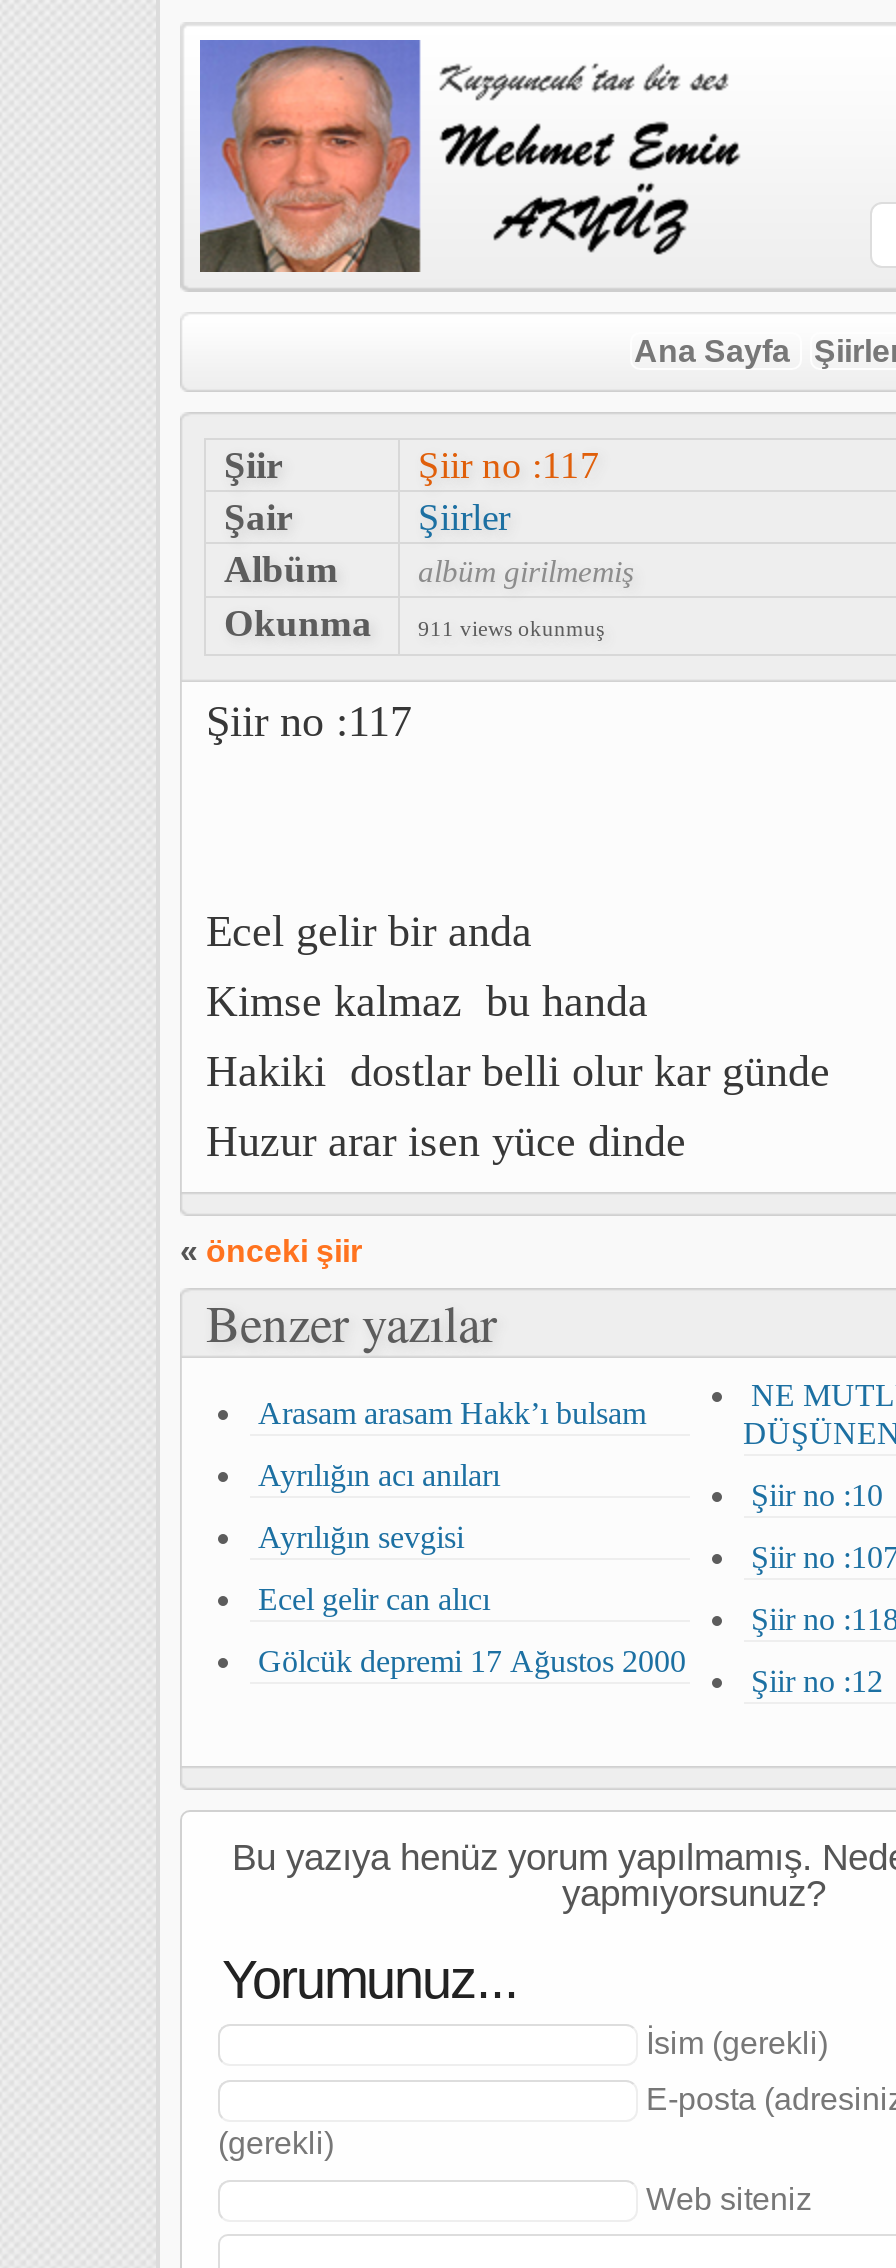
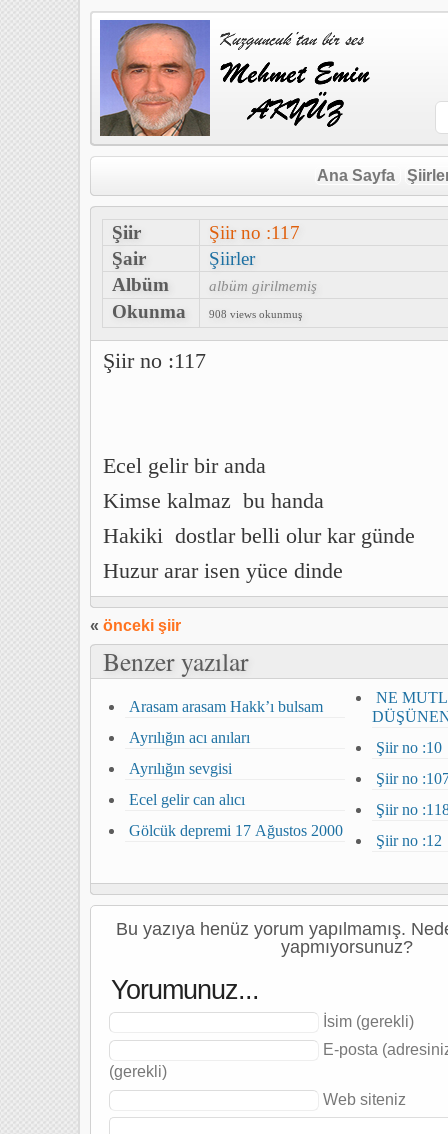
- 911 views okunmuş
+ 908 views okunmuş
